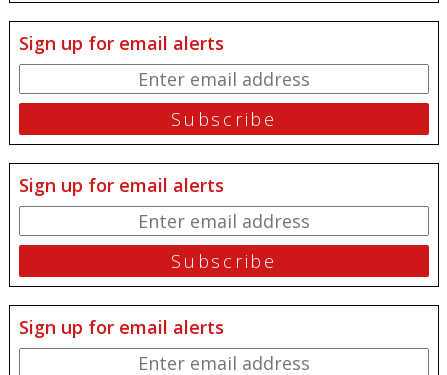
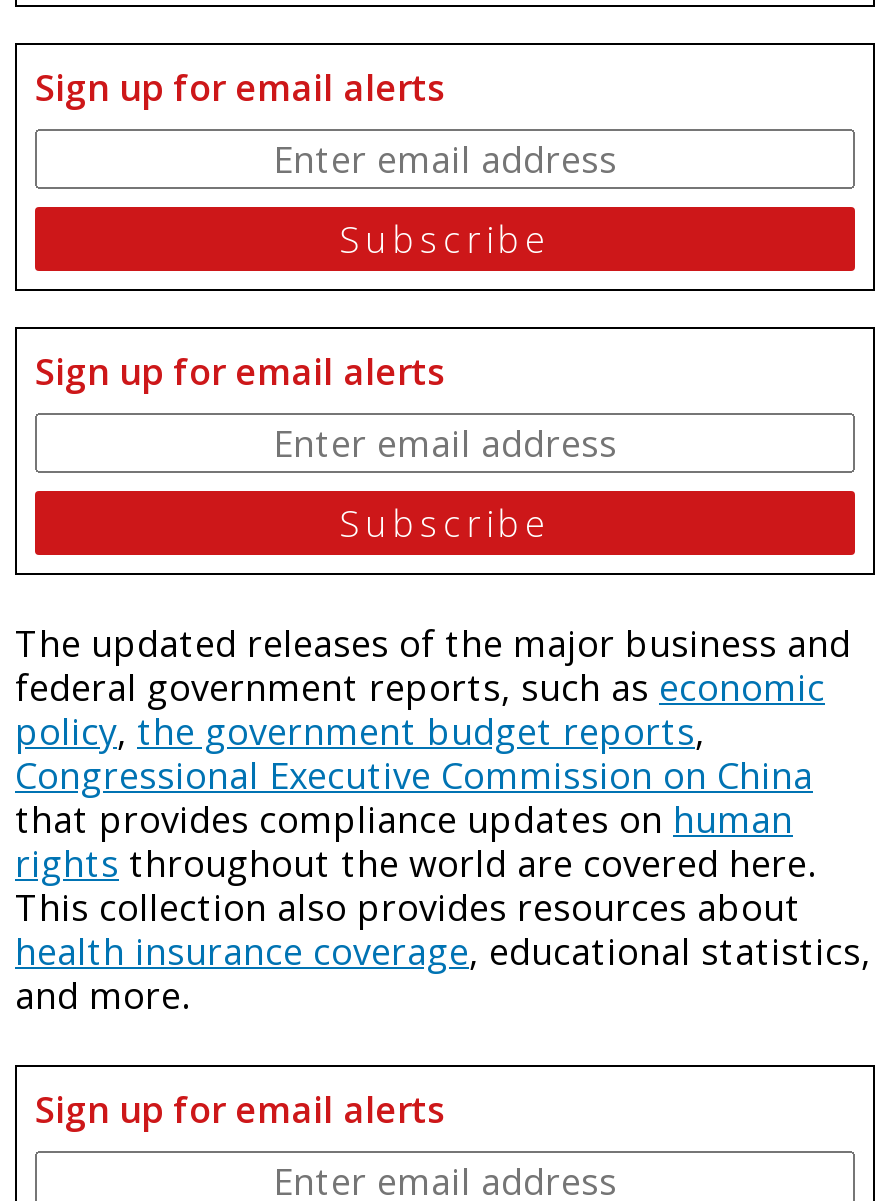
+ The updated releases of the major business and
+ federal government reports, such as economic
+ policy, the government budget reports,
+ Congressional Executive Commission on China
+ that provides compliance updates onhuman
+ rights throughout the world are covered here.
+ This collection also provides resources about
+ health insurance coverage, educational statistics,
+ and more.
